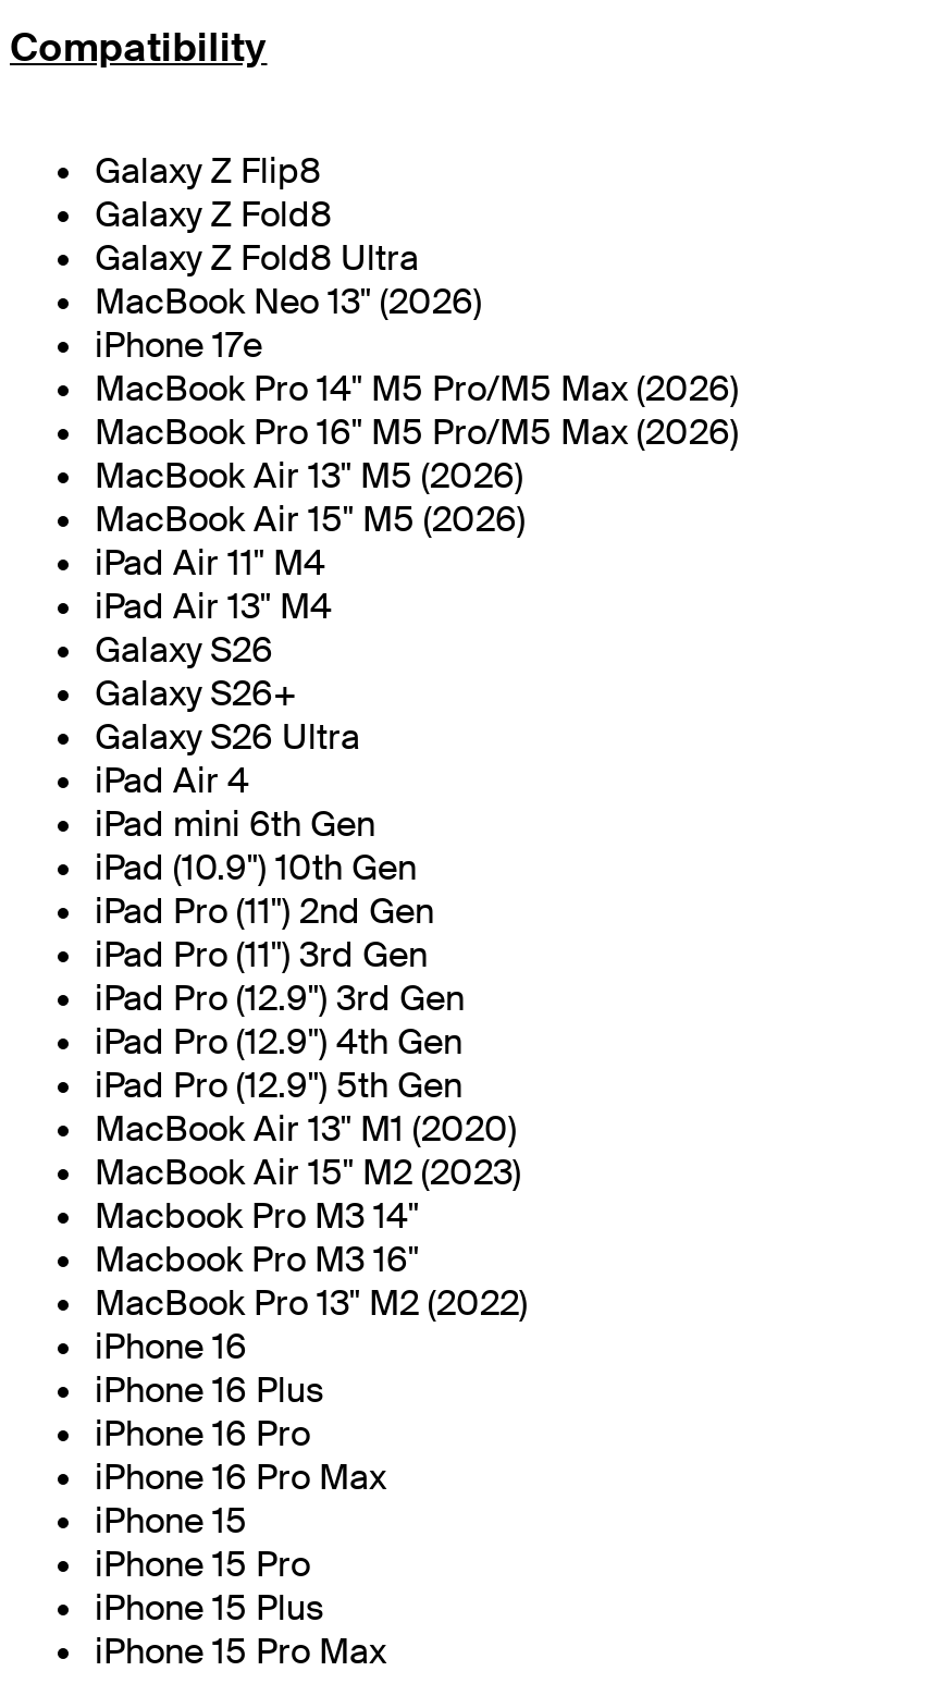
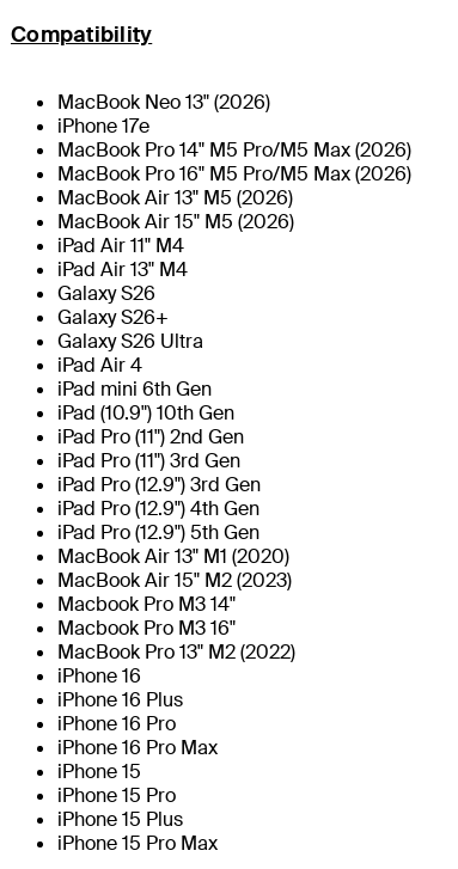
- Galaxy Z Flip8
- Galaxy Z Fold8
- Galaxy Z Fold8 Ultra
